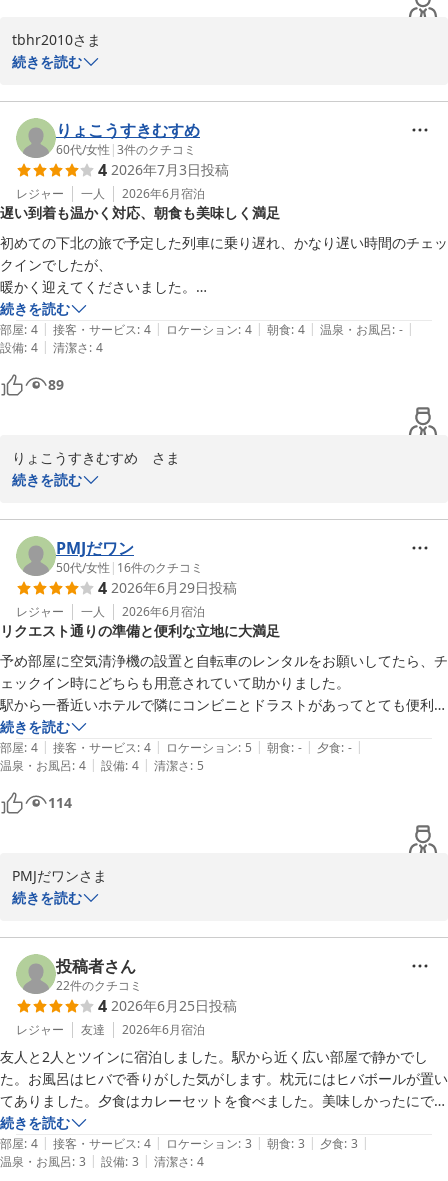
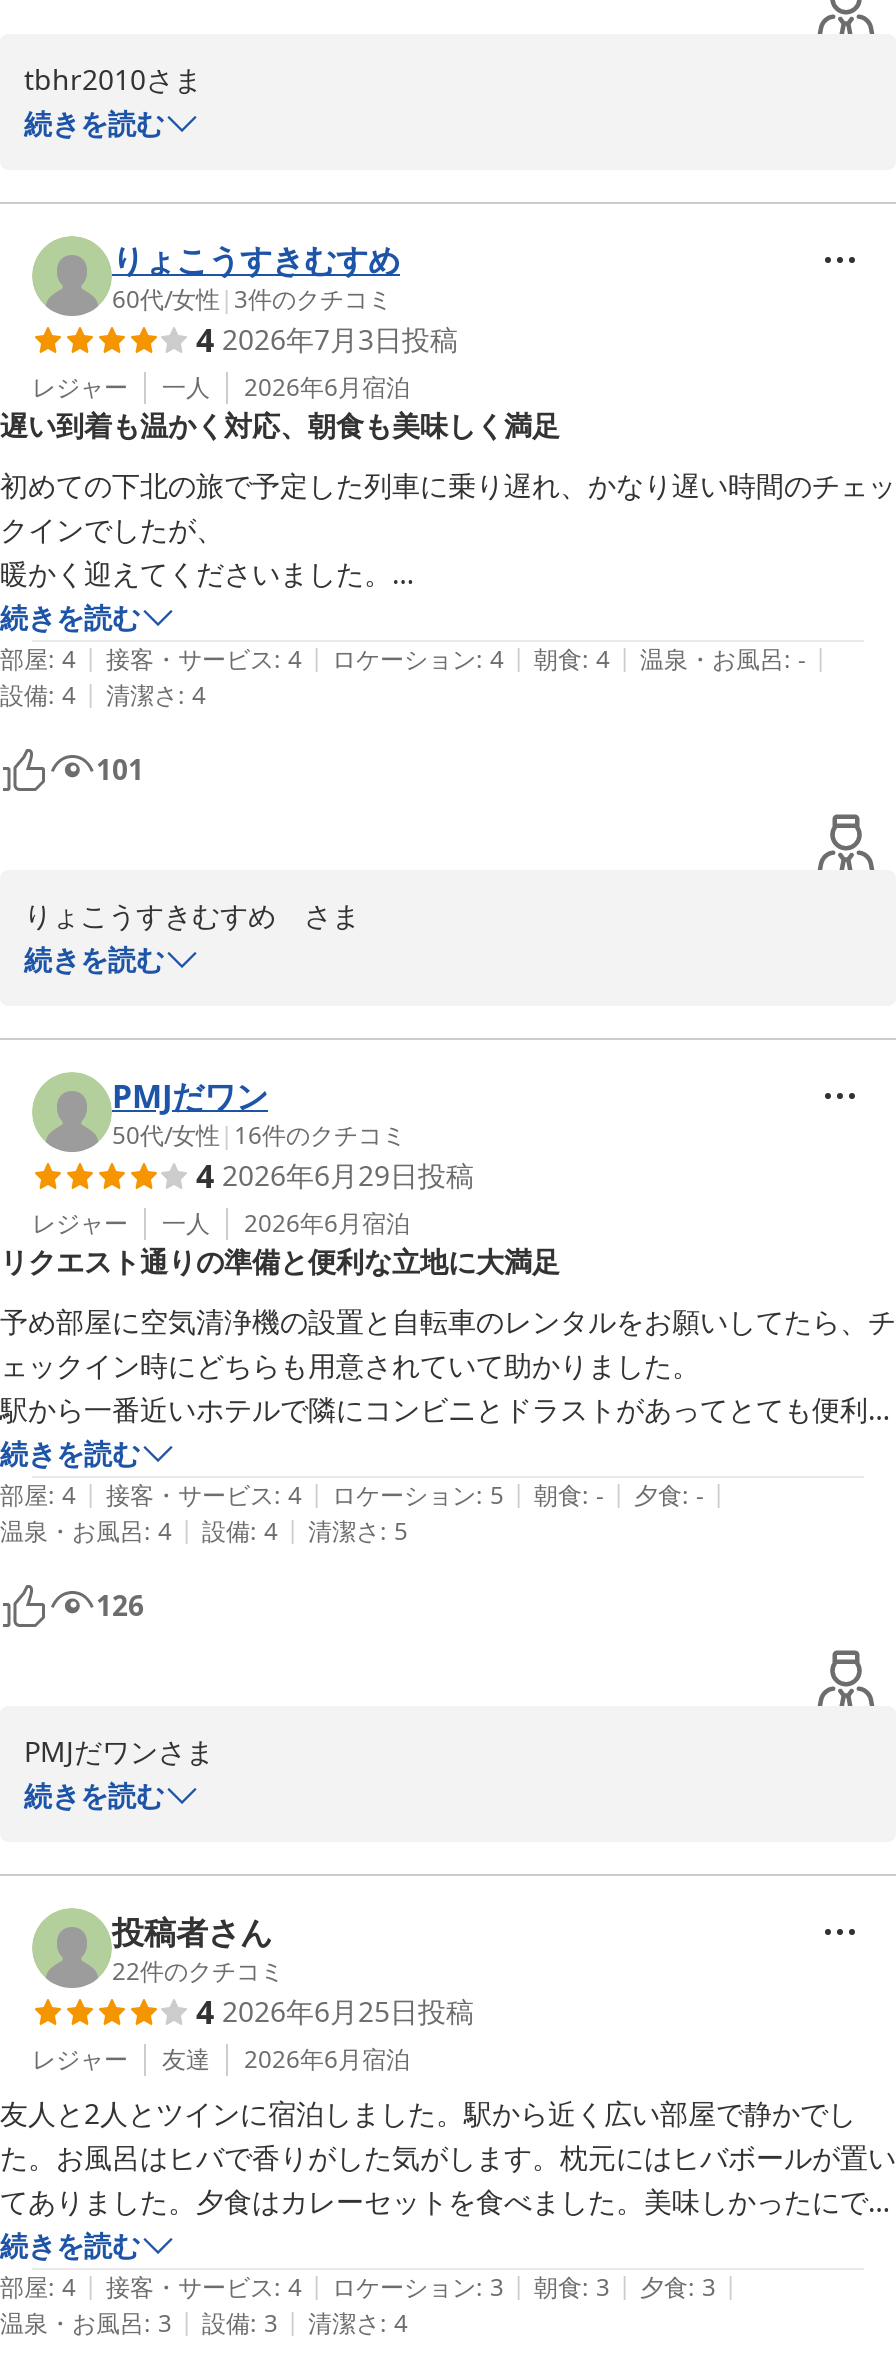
- 89
+ 101

- 114
+ 126
